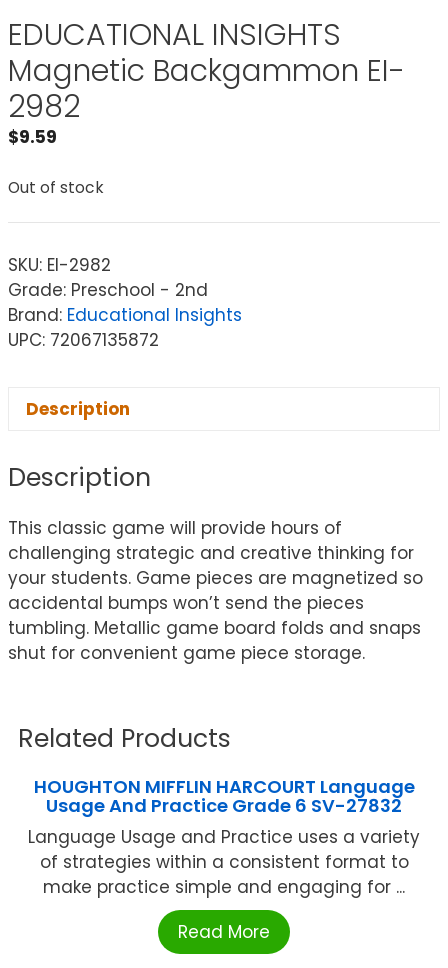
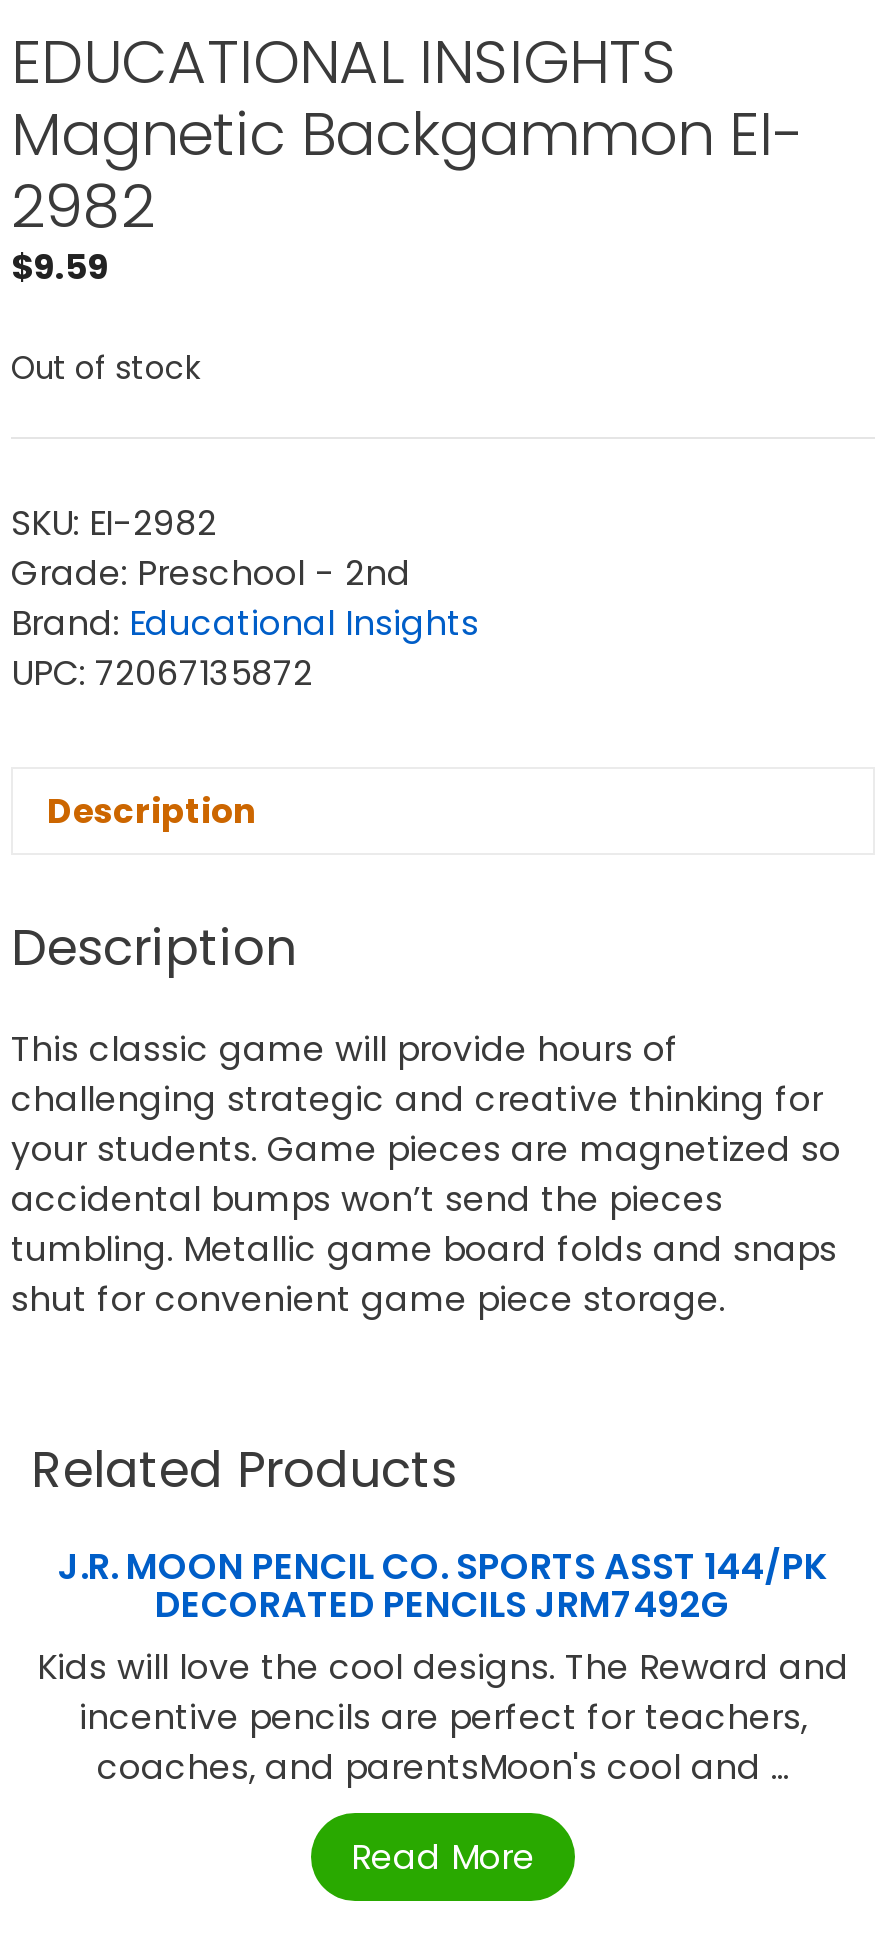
- HOUGHTON MIFFLIN HARCOURT Language
- Usage And Practice Grade 6 SV-27832
- Language Usage and Practice uses a variety
- of strategies within a consistent format to
- make practice simple and engaging for ...
+ J.R. MOON PENCIL CO. SPORTS ASST 144/PK
+ DECORATED PENCILS JRM7492G
+ Kids will love the cool designs. The Reward and
+ incentive pencils are perfect for teachers,
+ coaches, and parentsMoon's cool and ...
